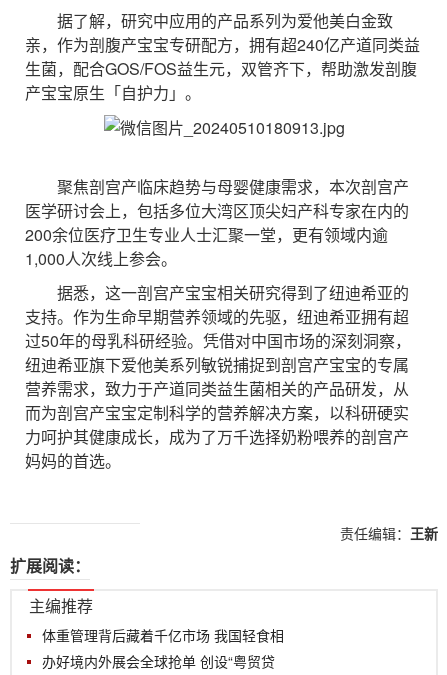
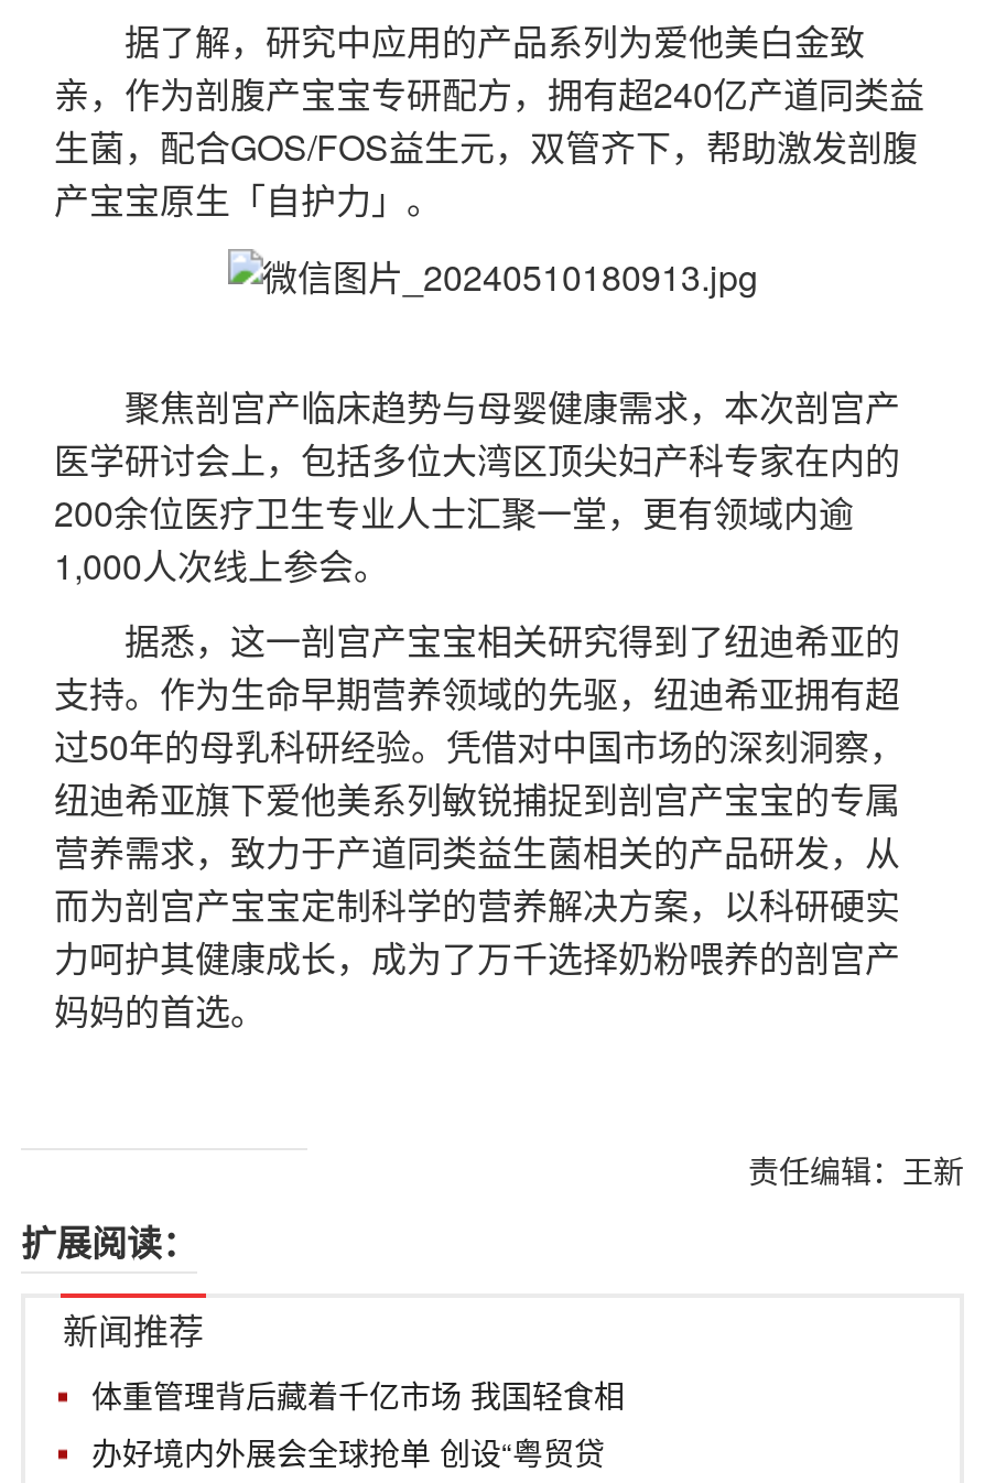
- 主编推荐
+ 新闻推荐
